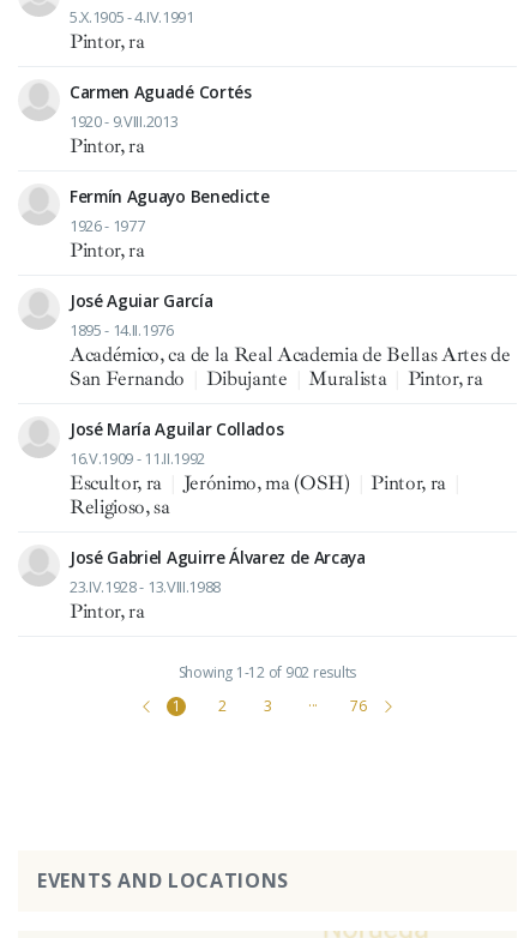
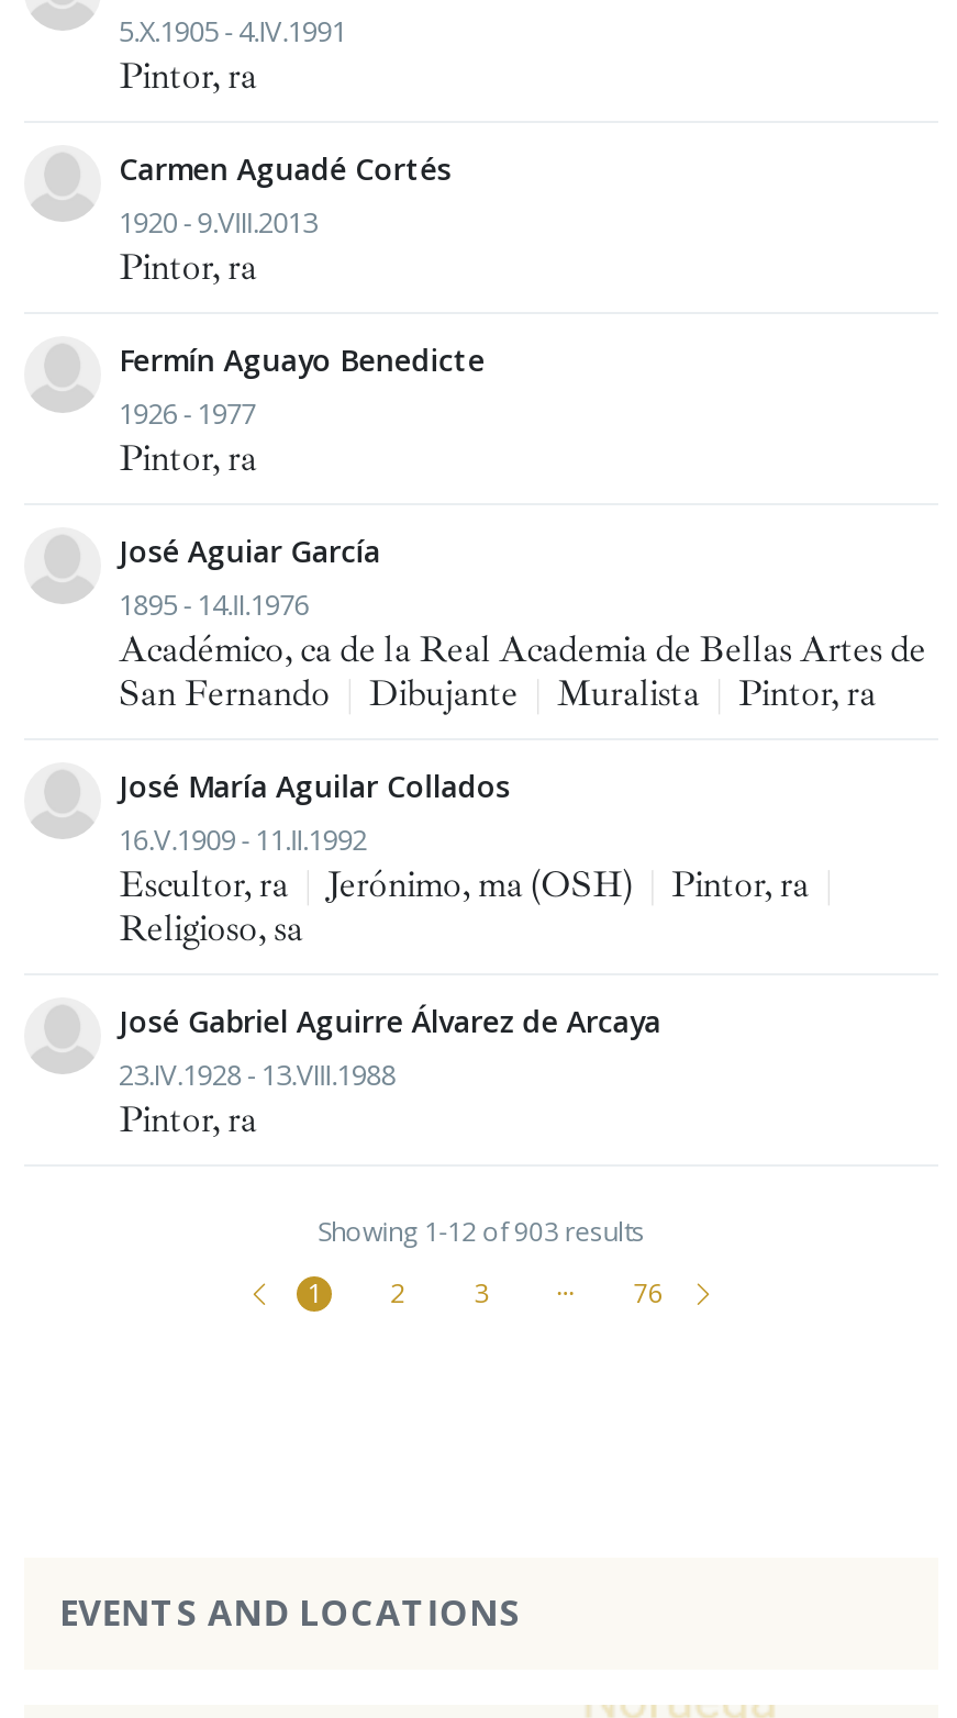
- Showing 1-12 of 902 results
+ Showing 1-12 of 903 results
